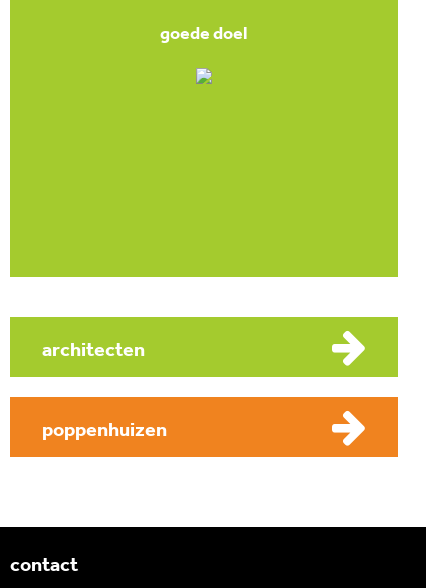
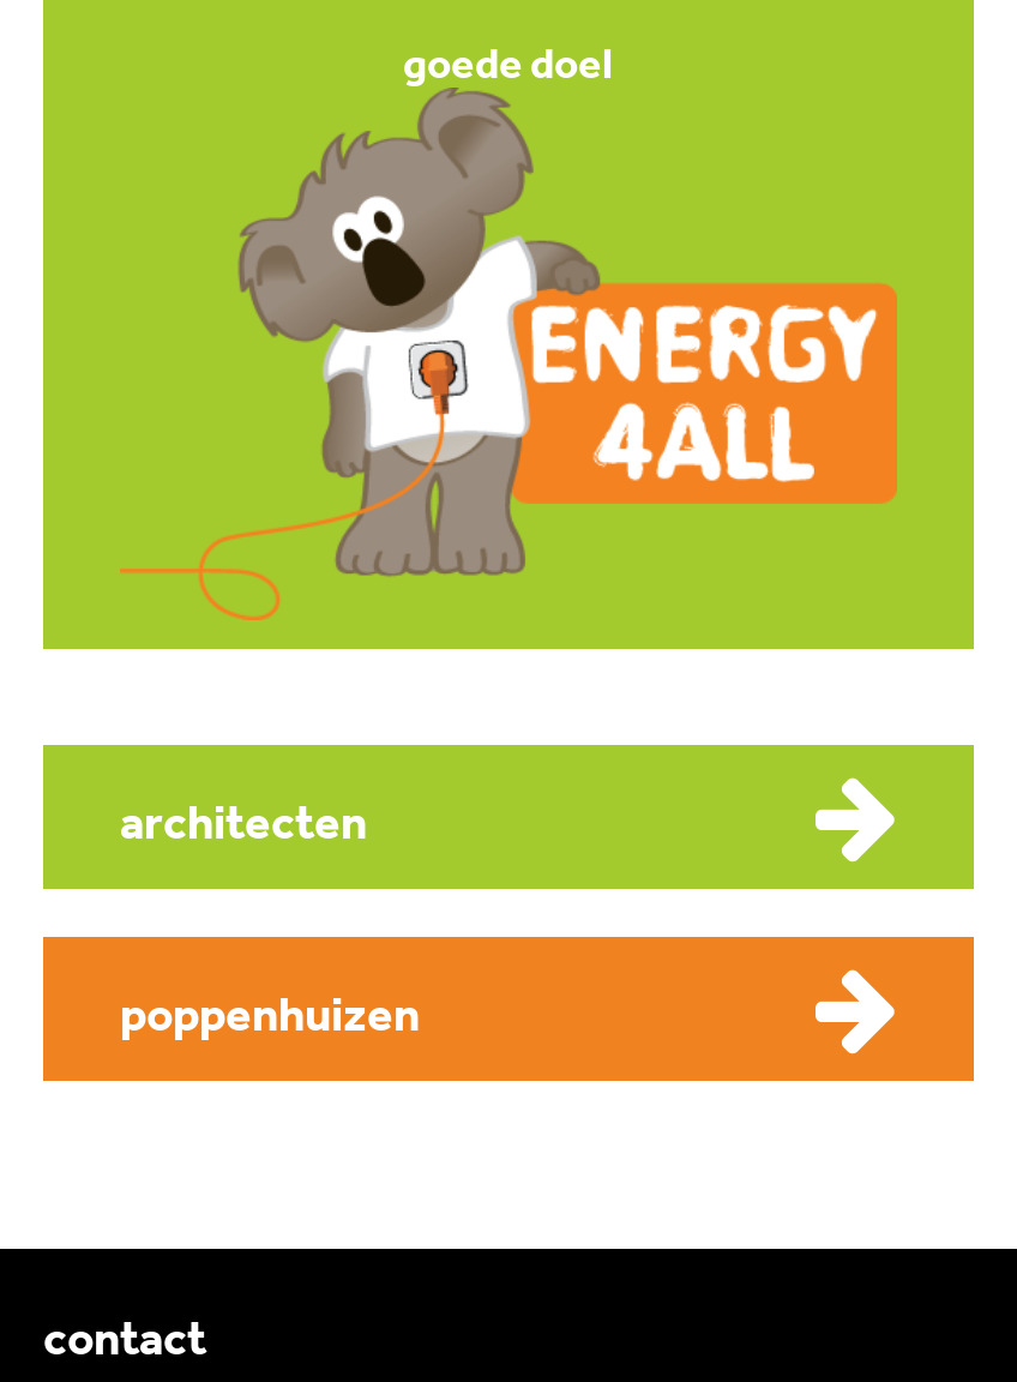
+ [image]
